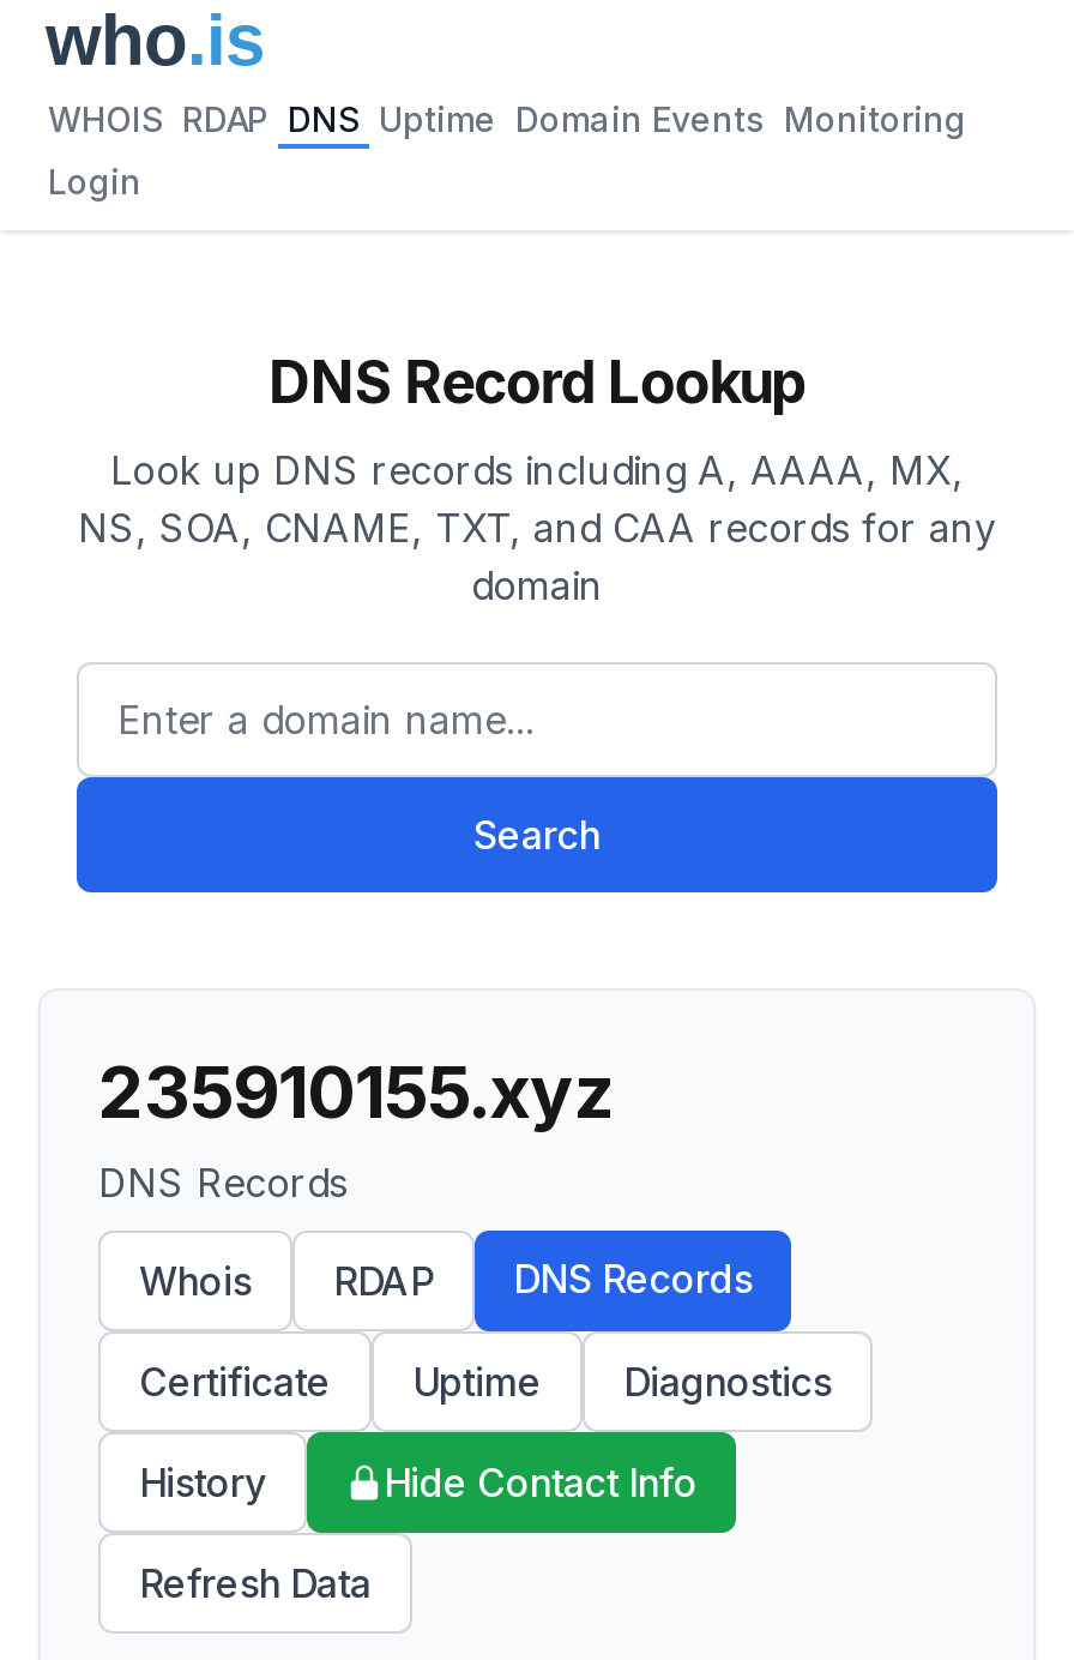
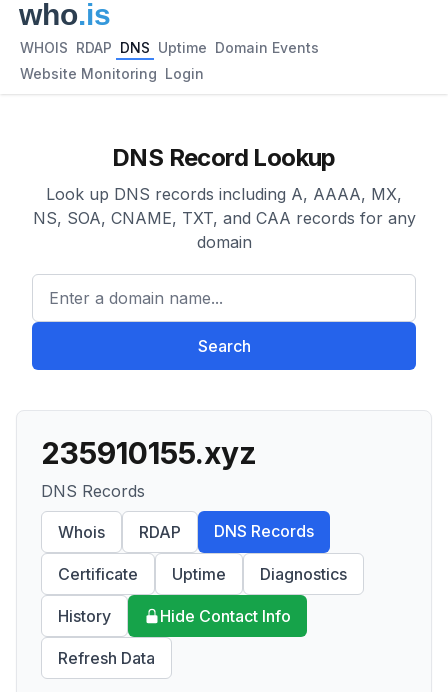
- WHOIS RDAP DNS Uptime Domain Events Monitoring
+ WHOIS RDAP DNS Uptime Domain Events

- Login
+ Website Monitoring Login
